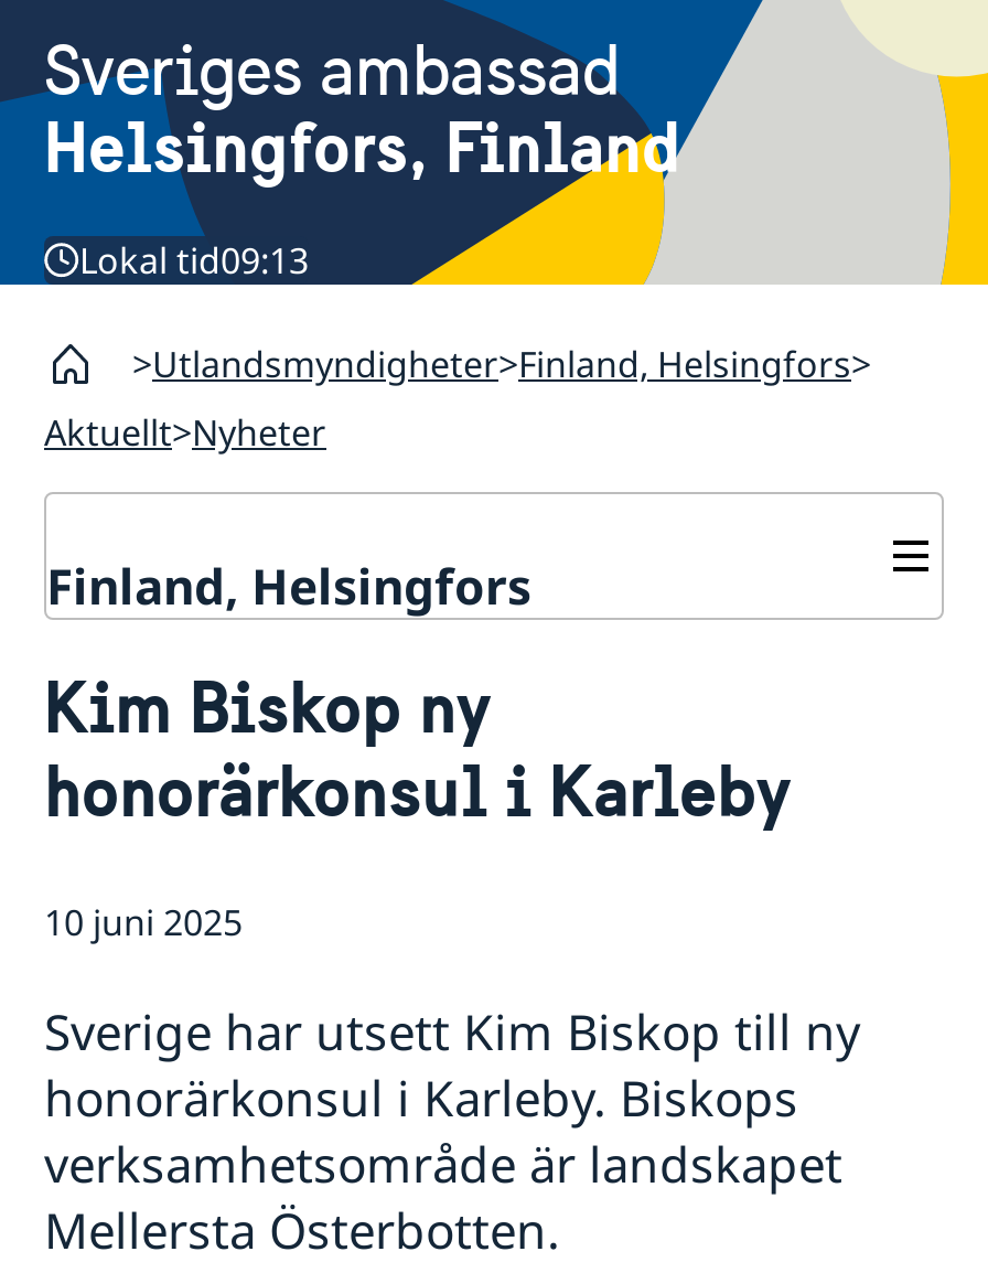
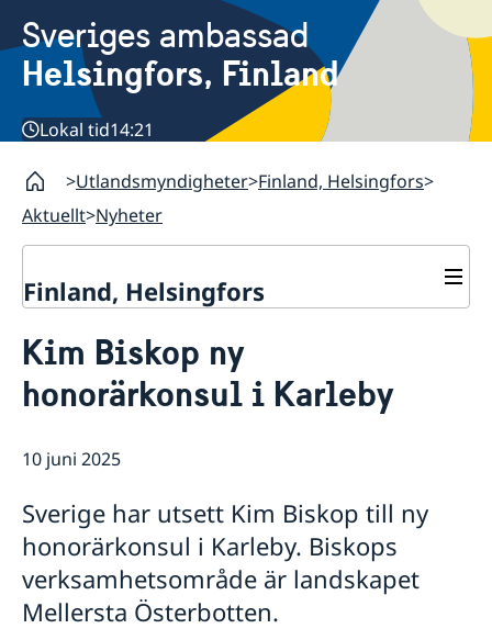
- Lokal tid09:13
+ Lokal tid14:21
